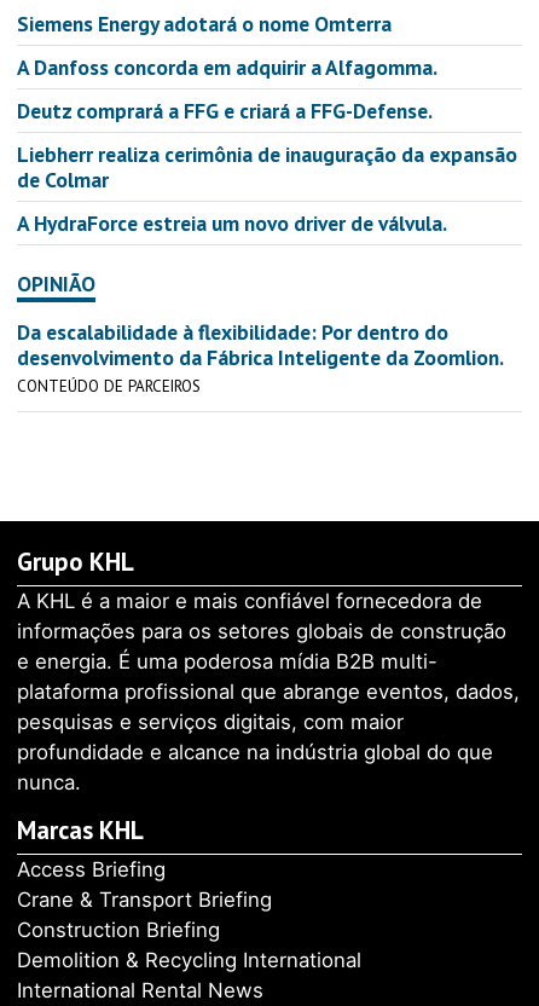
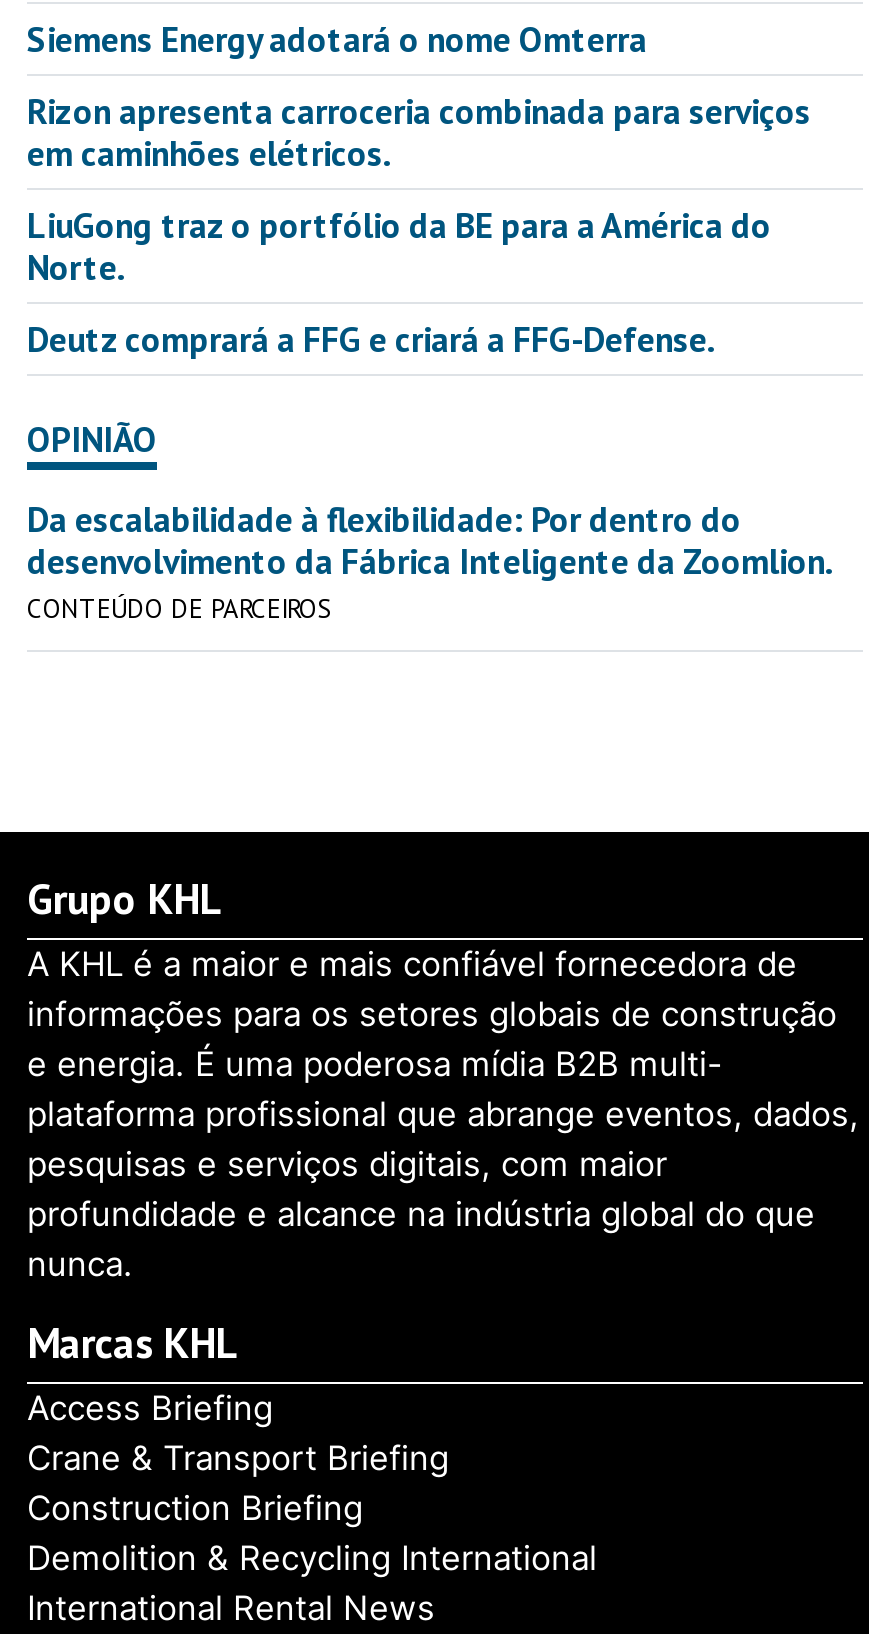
- A Danfoss concorda em adquirir a Alfagomma.
+ Rizon apresenta carroceria combinada para serviços
+ em caminhões elétricos.
+ LiuGong traz o portfólio da BE para a América do
+ Norte.

moved down: Deutz comprará a FFG e criará a FFG-Defense.

- Liebherr realiza cerimônia de inauguração da expansão
- de Colmar
- A HydraForce estreia um novo driver de válvula.
